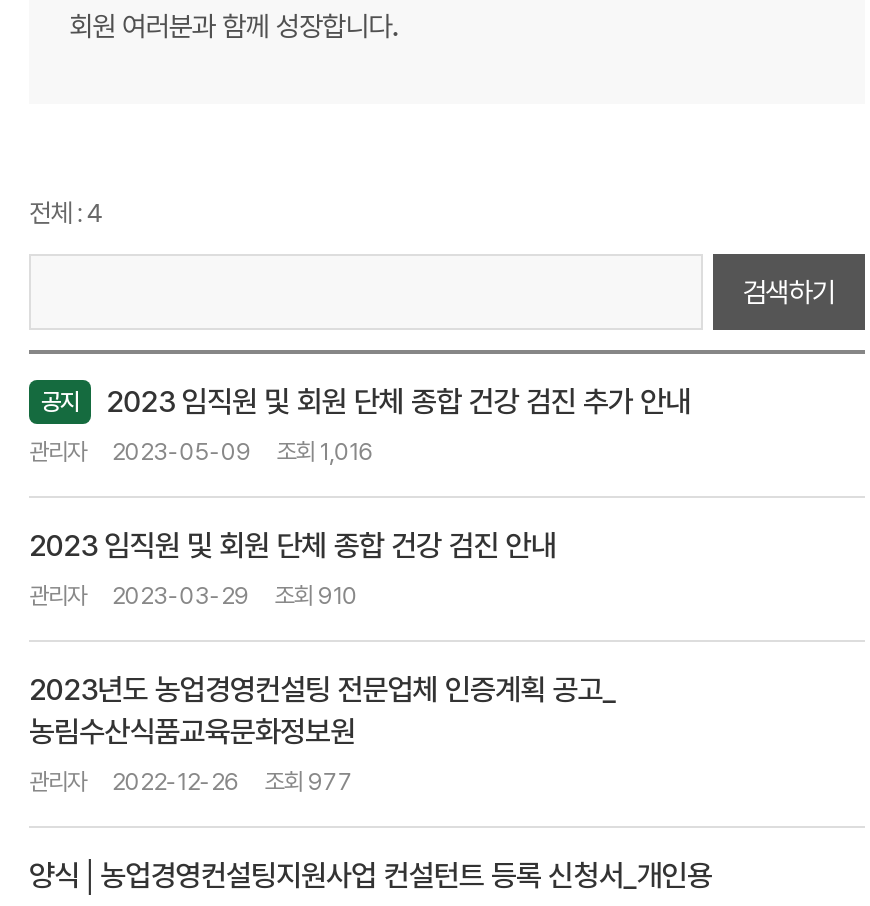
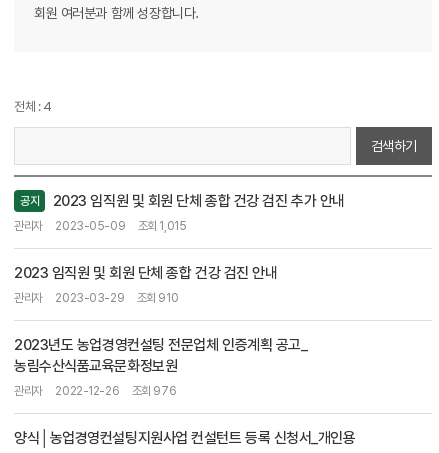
- 관리자 2023-05-09 조회 1,016
+ 관리자 2023-05-09 조회 1,015

- 관리자 2022-12-26 조회 977
+ 관리자 2022-12-26 조회 976
